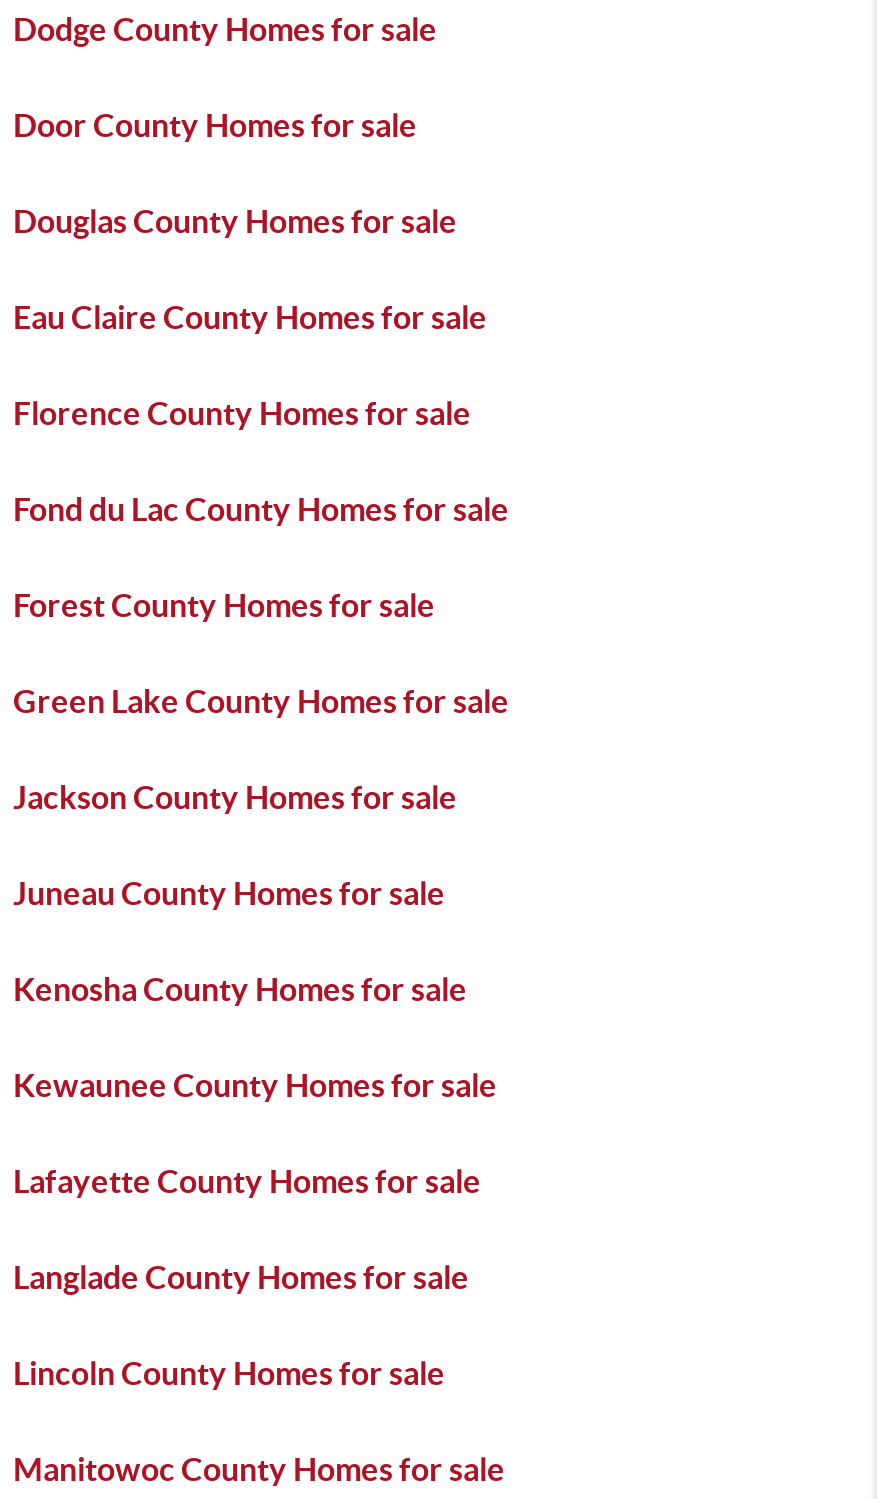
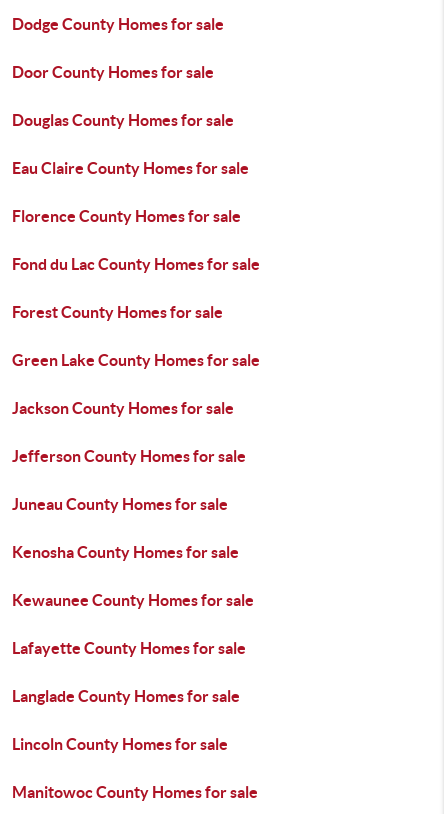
+ Jefferson County Homes for sale
